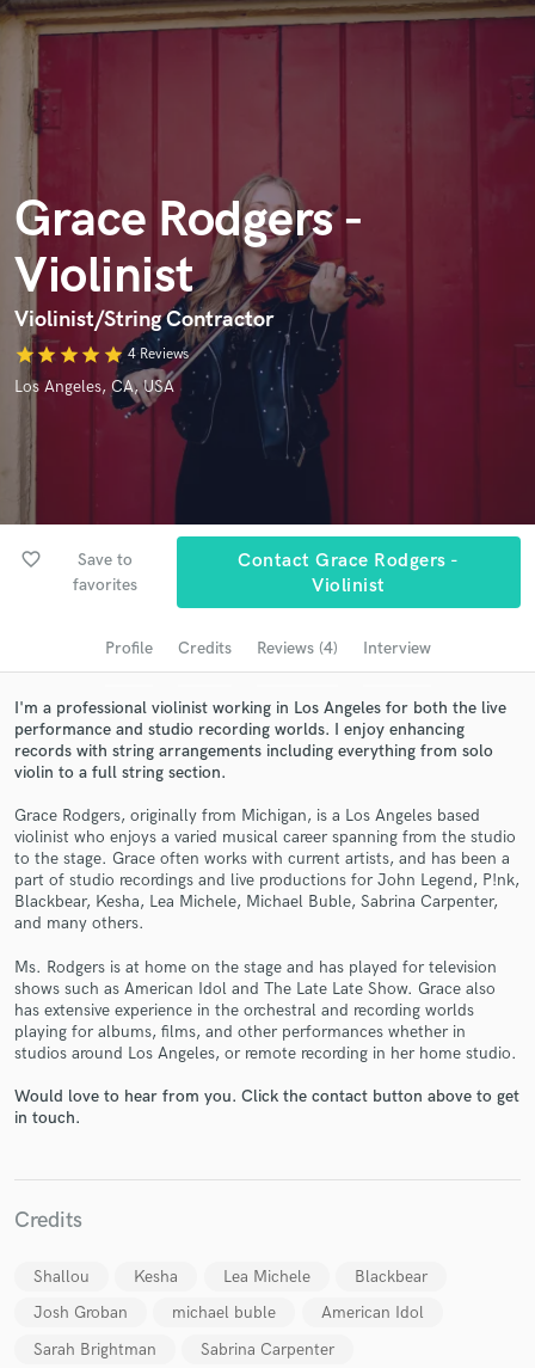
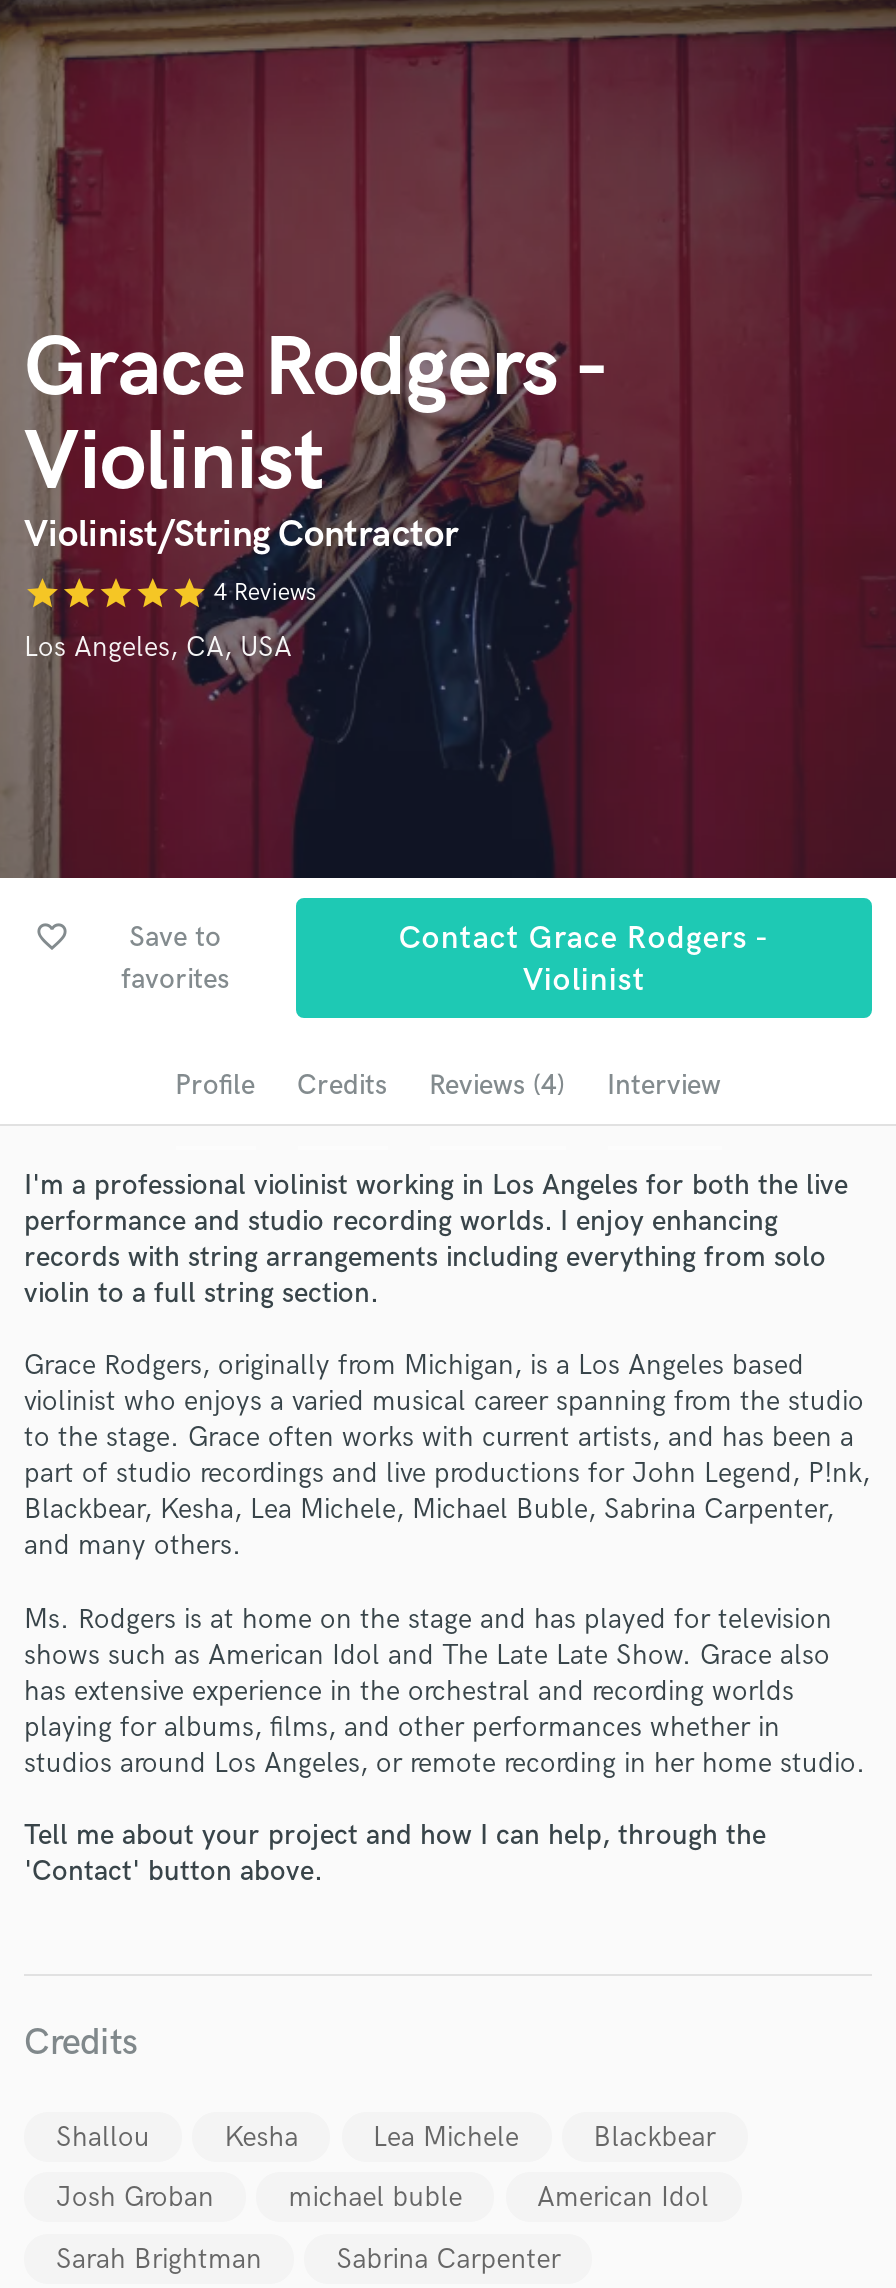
- Would love to hear from you. Click the contact button above to get
- in touch.
+ Tell me about your project and how I can help, through the
+ 'Contact' button above.
